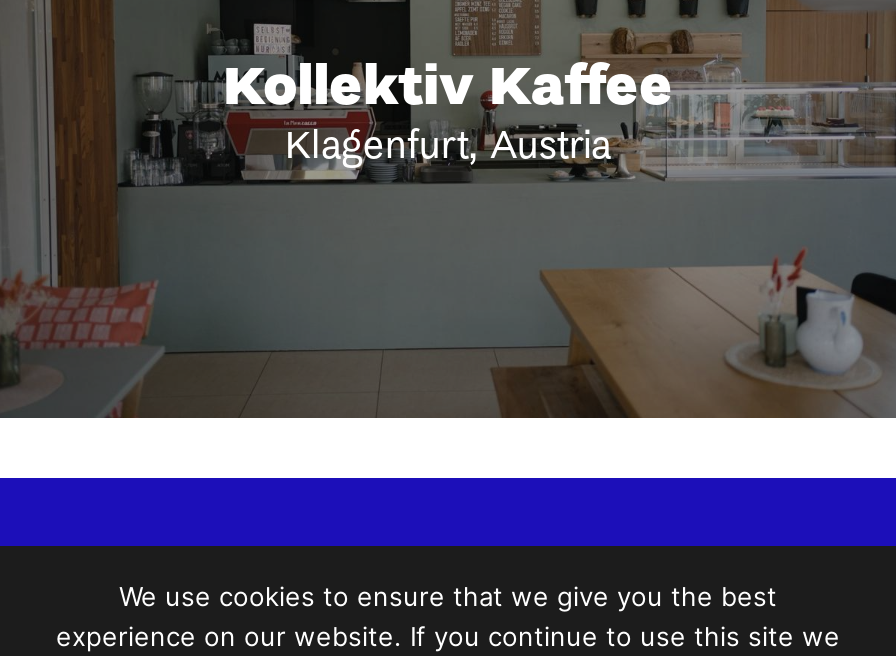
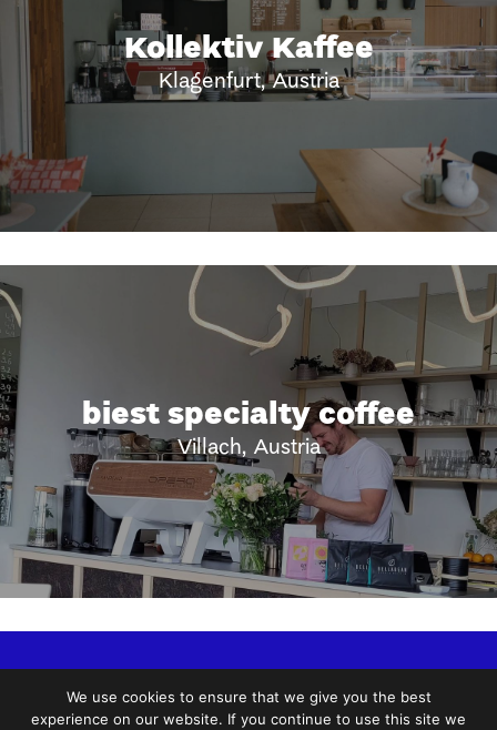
+ [image]
+ biest specialty coffee
+ Villach, Austria
